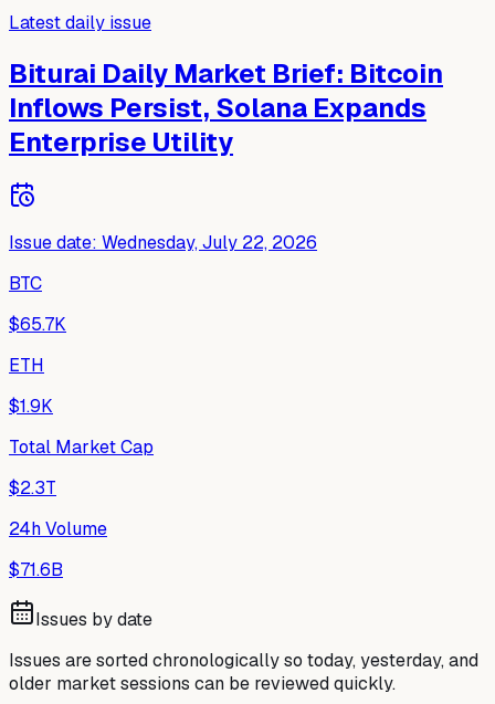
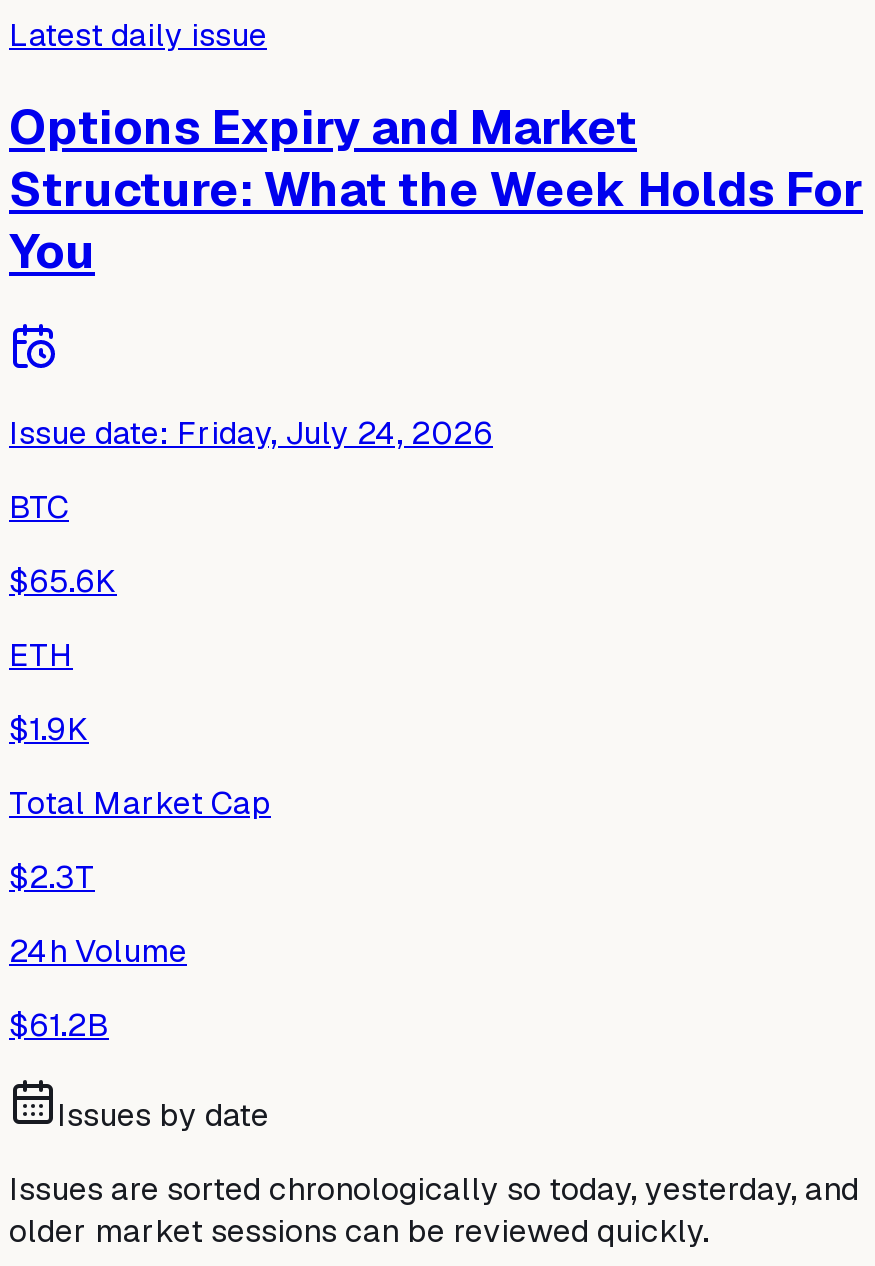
- Biturai Daily Market Brief: Bitcoin
- Inflows Persist, Solana Expands
- Enterprise Utility
+ Options Expiry and Market
+ Structure: What the Week Holds For
+ You

- Issue date: Wednesday, July 22, 2026
+ Issue date: Friday, July 24, 2026

- $65.7K
+ $65.6K

- $71.6B
+ $61.2B
